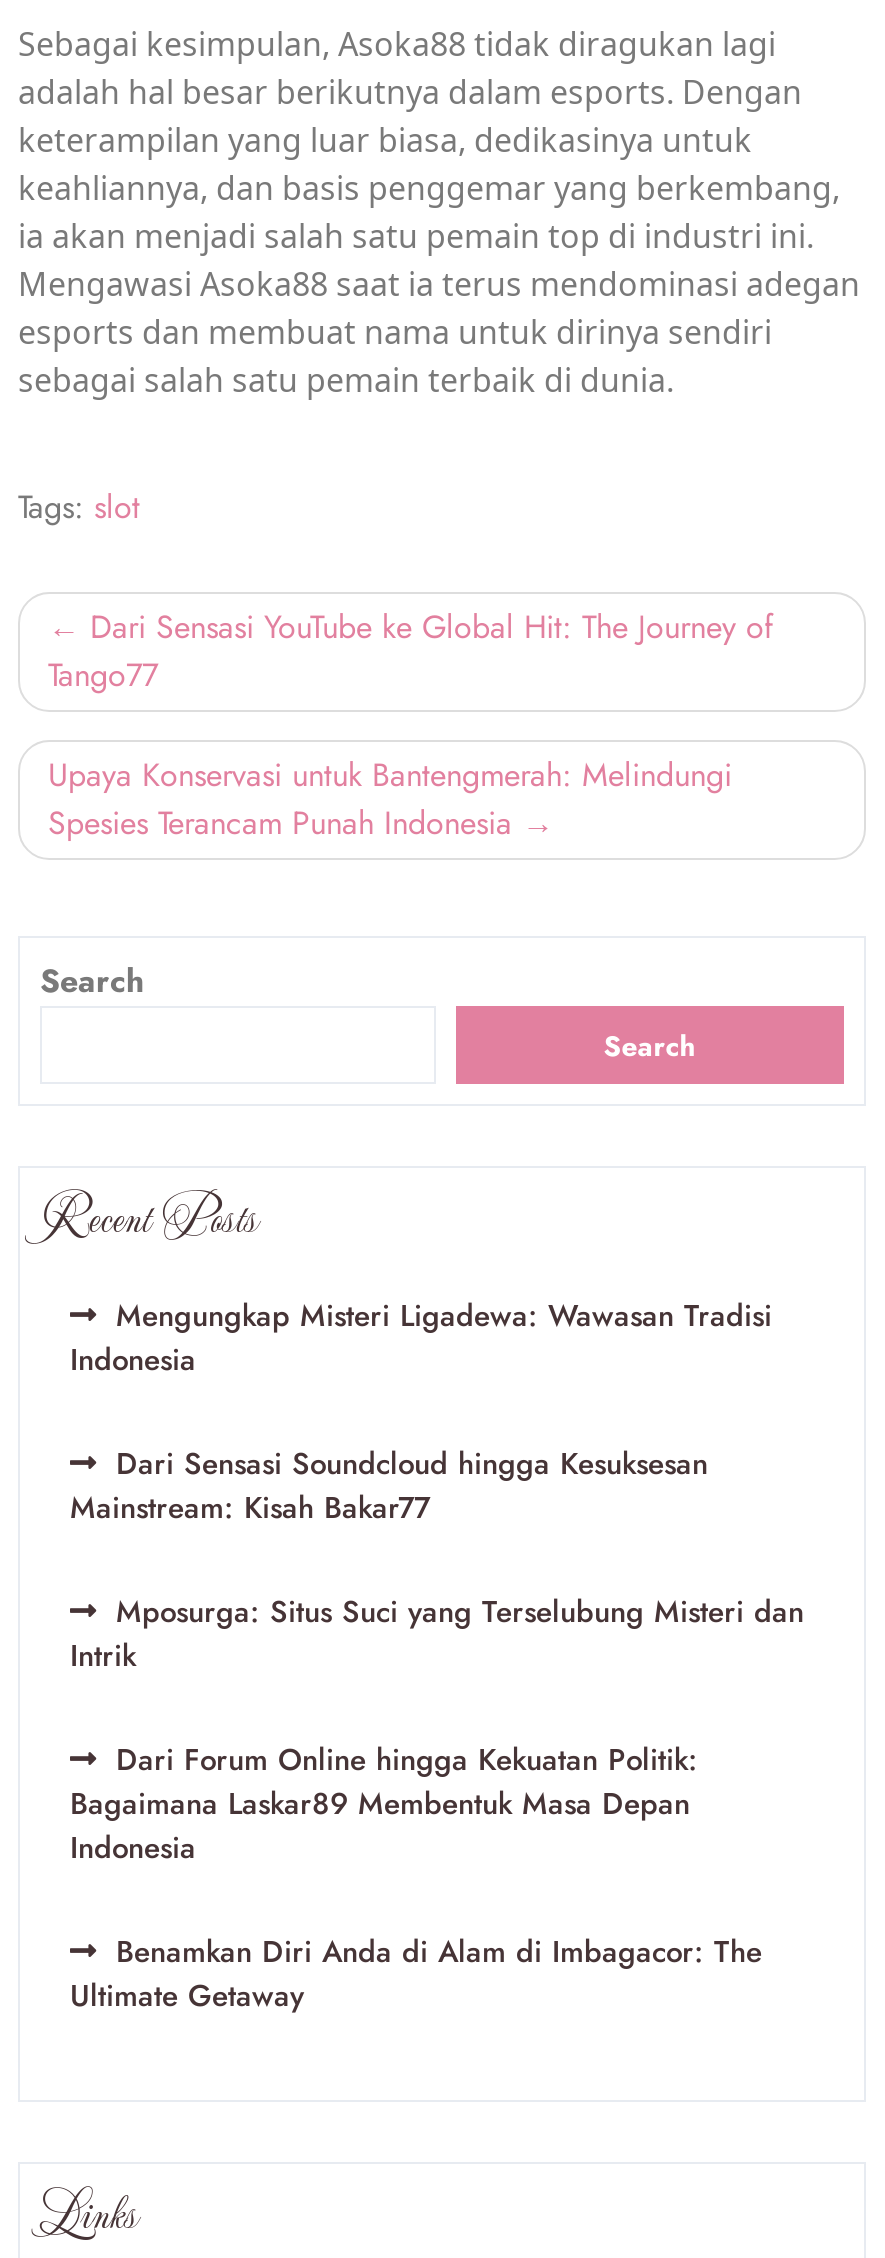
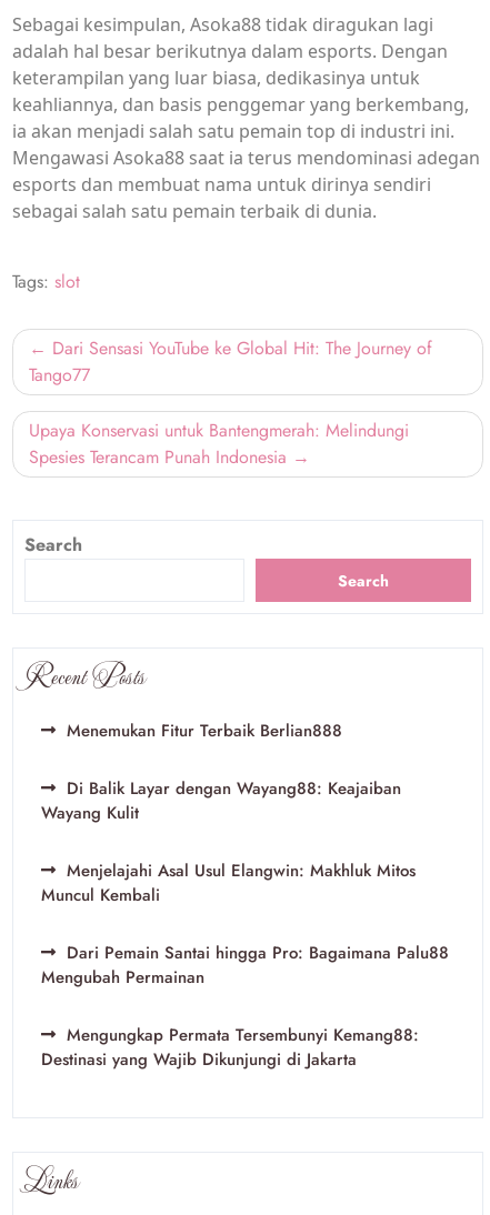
- Mengungkap Misteri Ligadewa: Wawasan Tradisi
- Indonesia
+ Menemukan Fitur Terbaik Berlian888

- Dari Sensasi Soundcloud hingga Kesuksesan
- Mainstream: Kisah Bakar77
+ Di Balik Layar dengan Wayang88: Keajaiban
+ Wayang Kulit

- Mposurga: Situs Suci yang Terselubung Misteri dan
- Intrik
+ Menjelajahi Asal Usul Elangwin: Makhluk Mitos
+ Muncul Kembali

- Dari Forum Online hingga Kekuatan Politik:
- Bagaimana Laskar89 Membentuk Masa Depan
- Indonesia
+ Dari Pemain Santai hingga Pro: Bagaimana Palu88
+ Mengubah Permainan

- Benamkan Diri Anda di Alam di Imbagacor: The
- Ultimate Getaway
+ Mengungkap Permata Tersembunyi Kemang88:
+ Destinasi yang Wajib Dikunjungi di Jakarta
